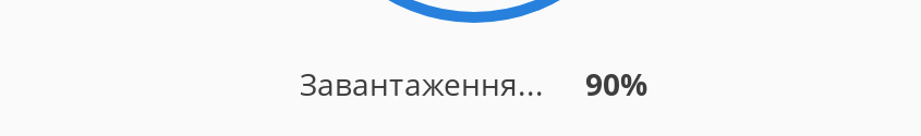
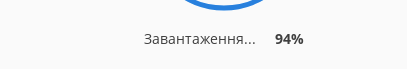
- Завантаження... 90%
+ Завантаження... 94%
